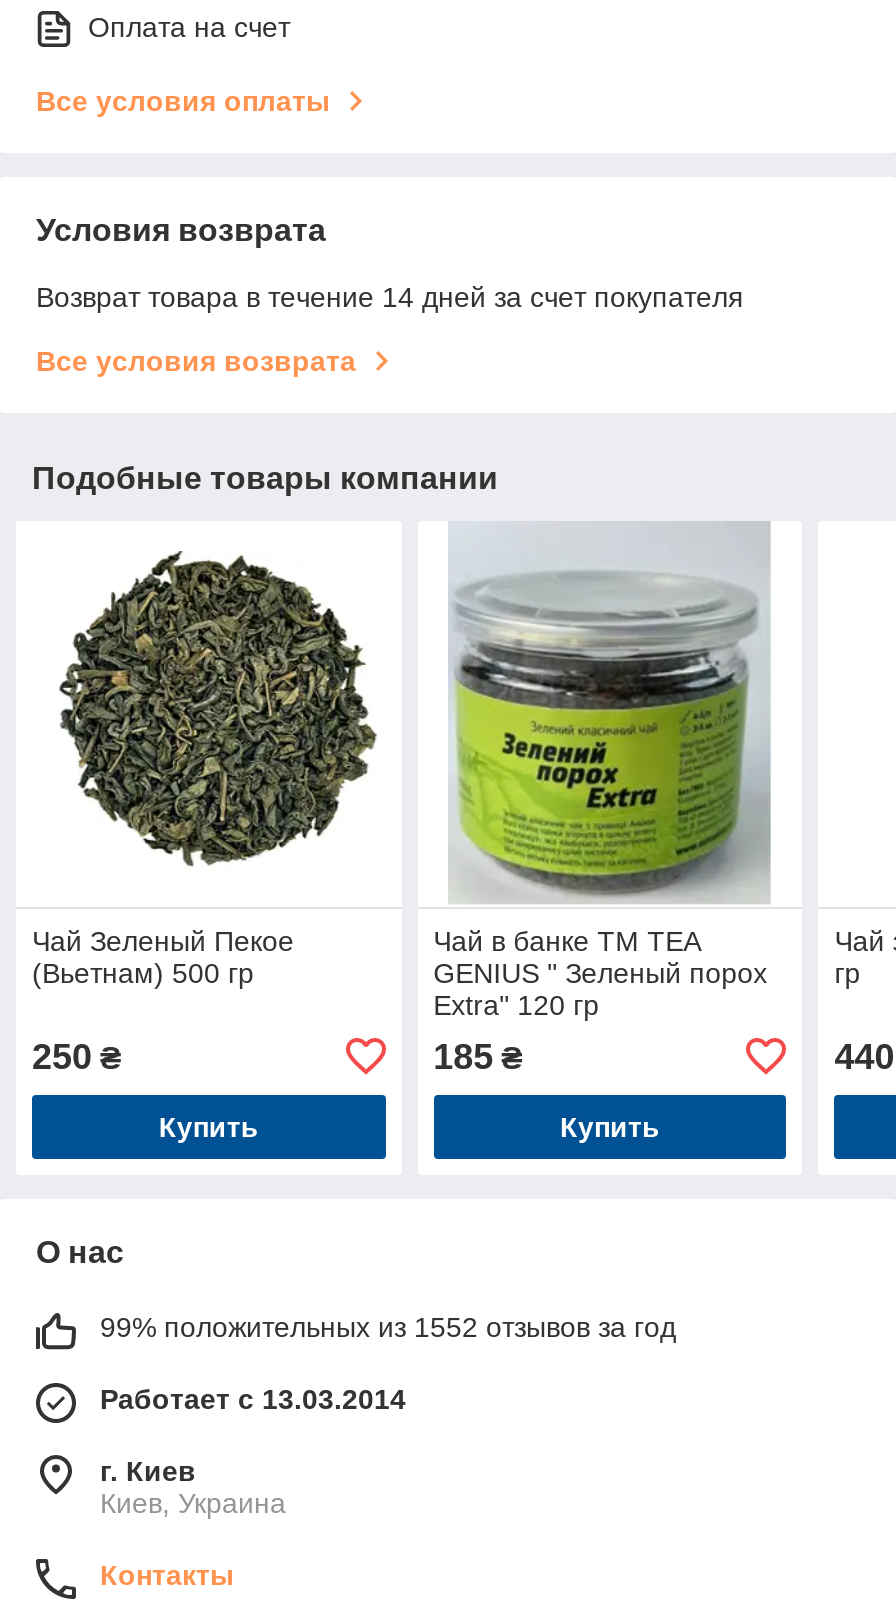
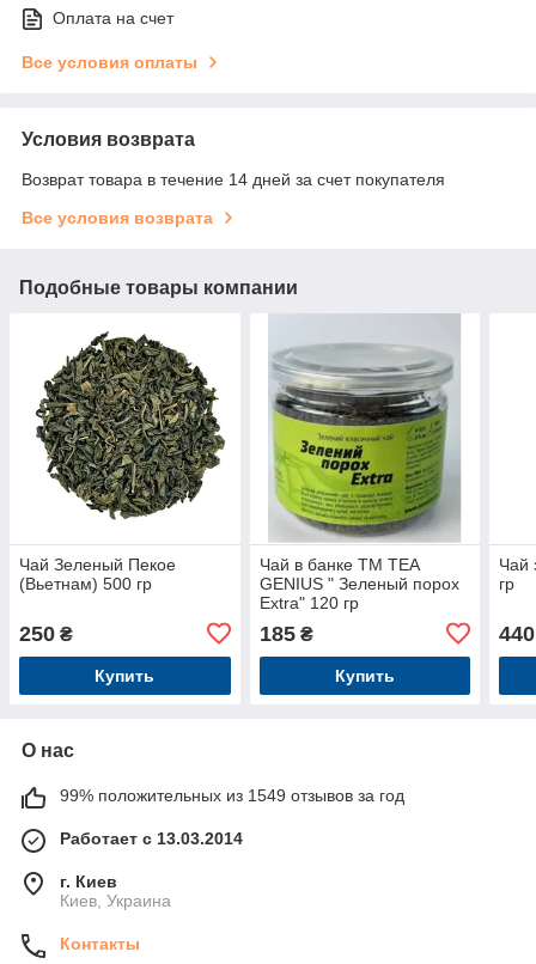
- 99% положительных из 1552 отзывов за год
+ 99% положительных из 1549 отзывов за год
